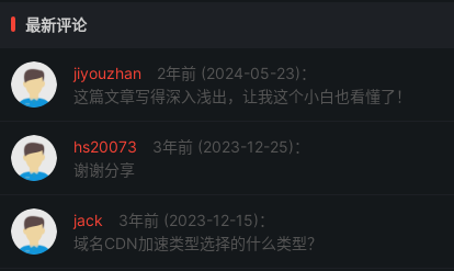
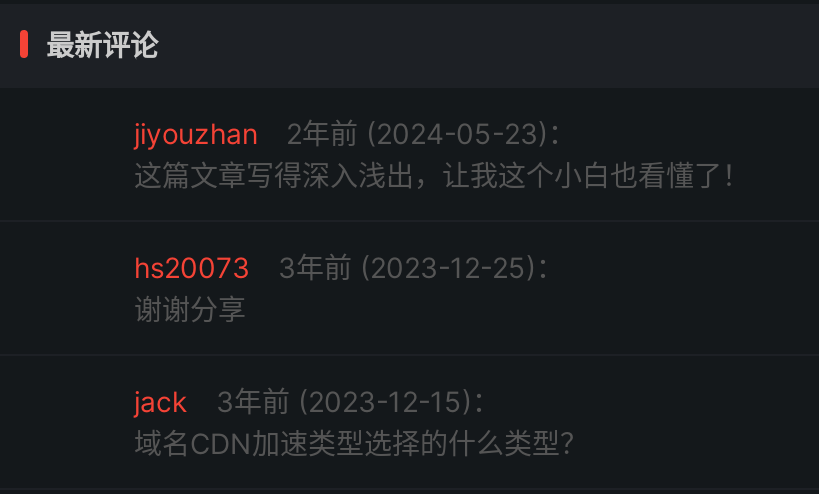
- [image]

- [image]

- [image]
